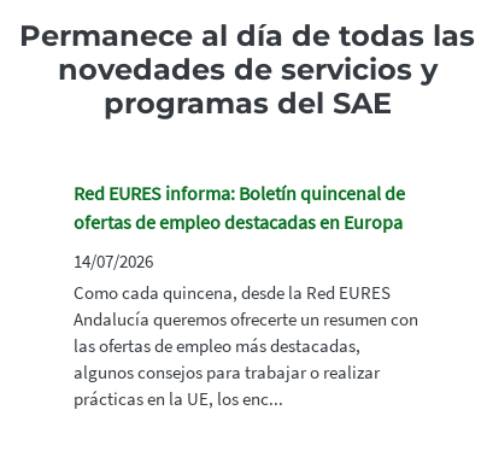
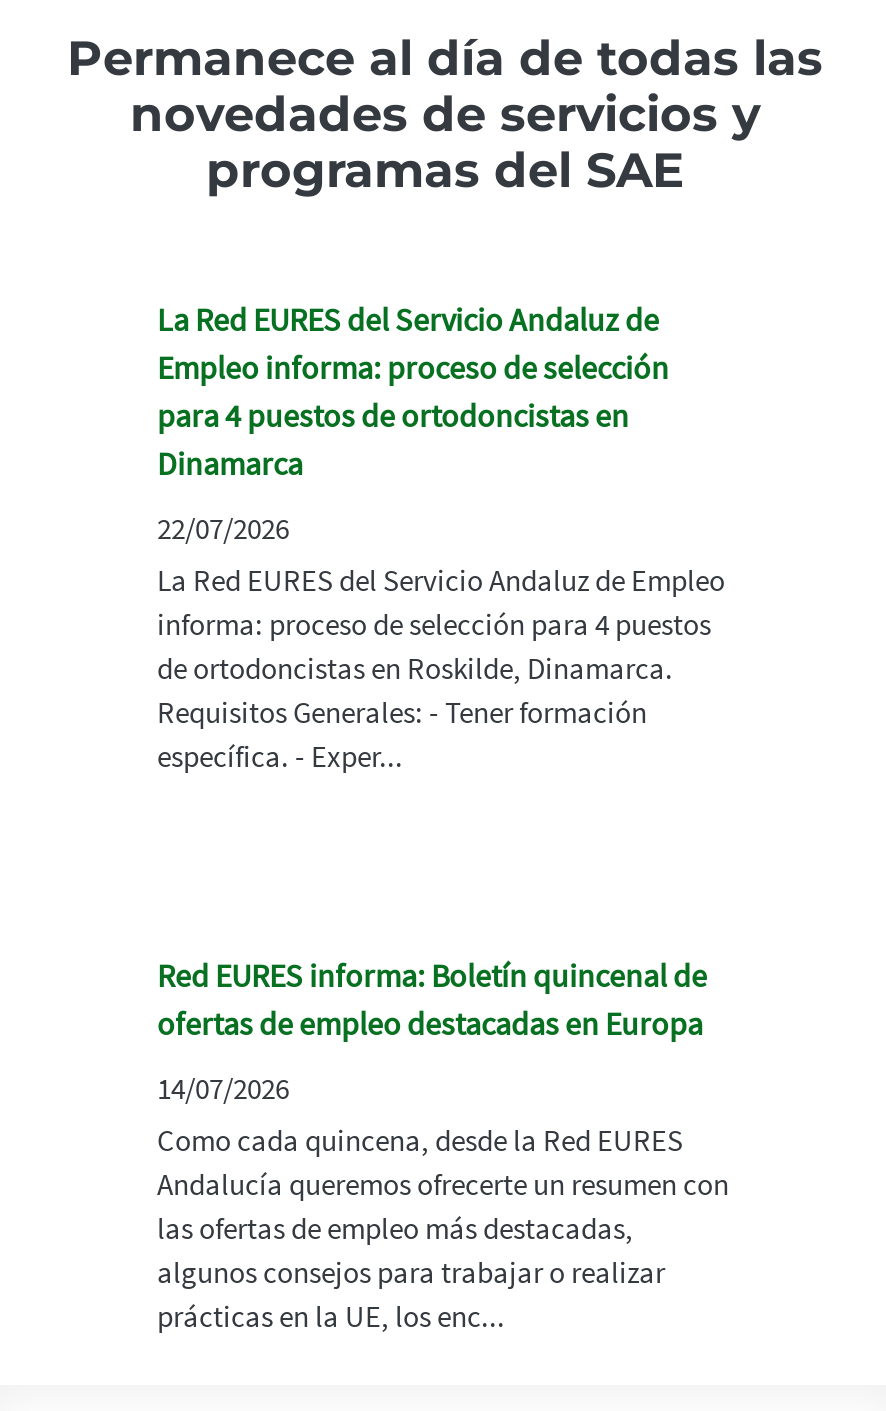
+ La Red EURES del Servicio Andaluz de
+ Empleo informa: proceso de selección
+ para 4 puestos de ortodoncistas en
+ Dinamarca
+ 22/07/2026
+ La Red EURES del Servicio Andaluz de Empleo
+ informa: proceso de selección para 4 puestos
+ de ortodoncistas en Roskilde, Dinamarca.
+ Requisitos Generales: - Tener formación
+ específica. - Exper...
